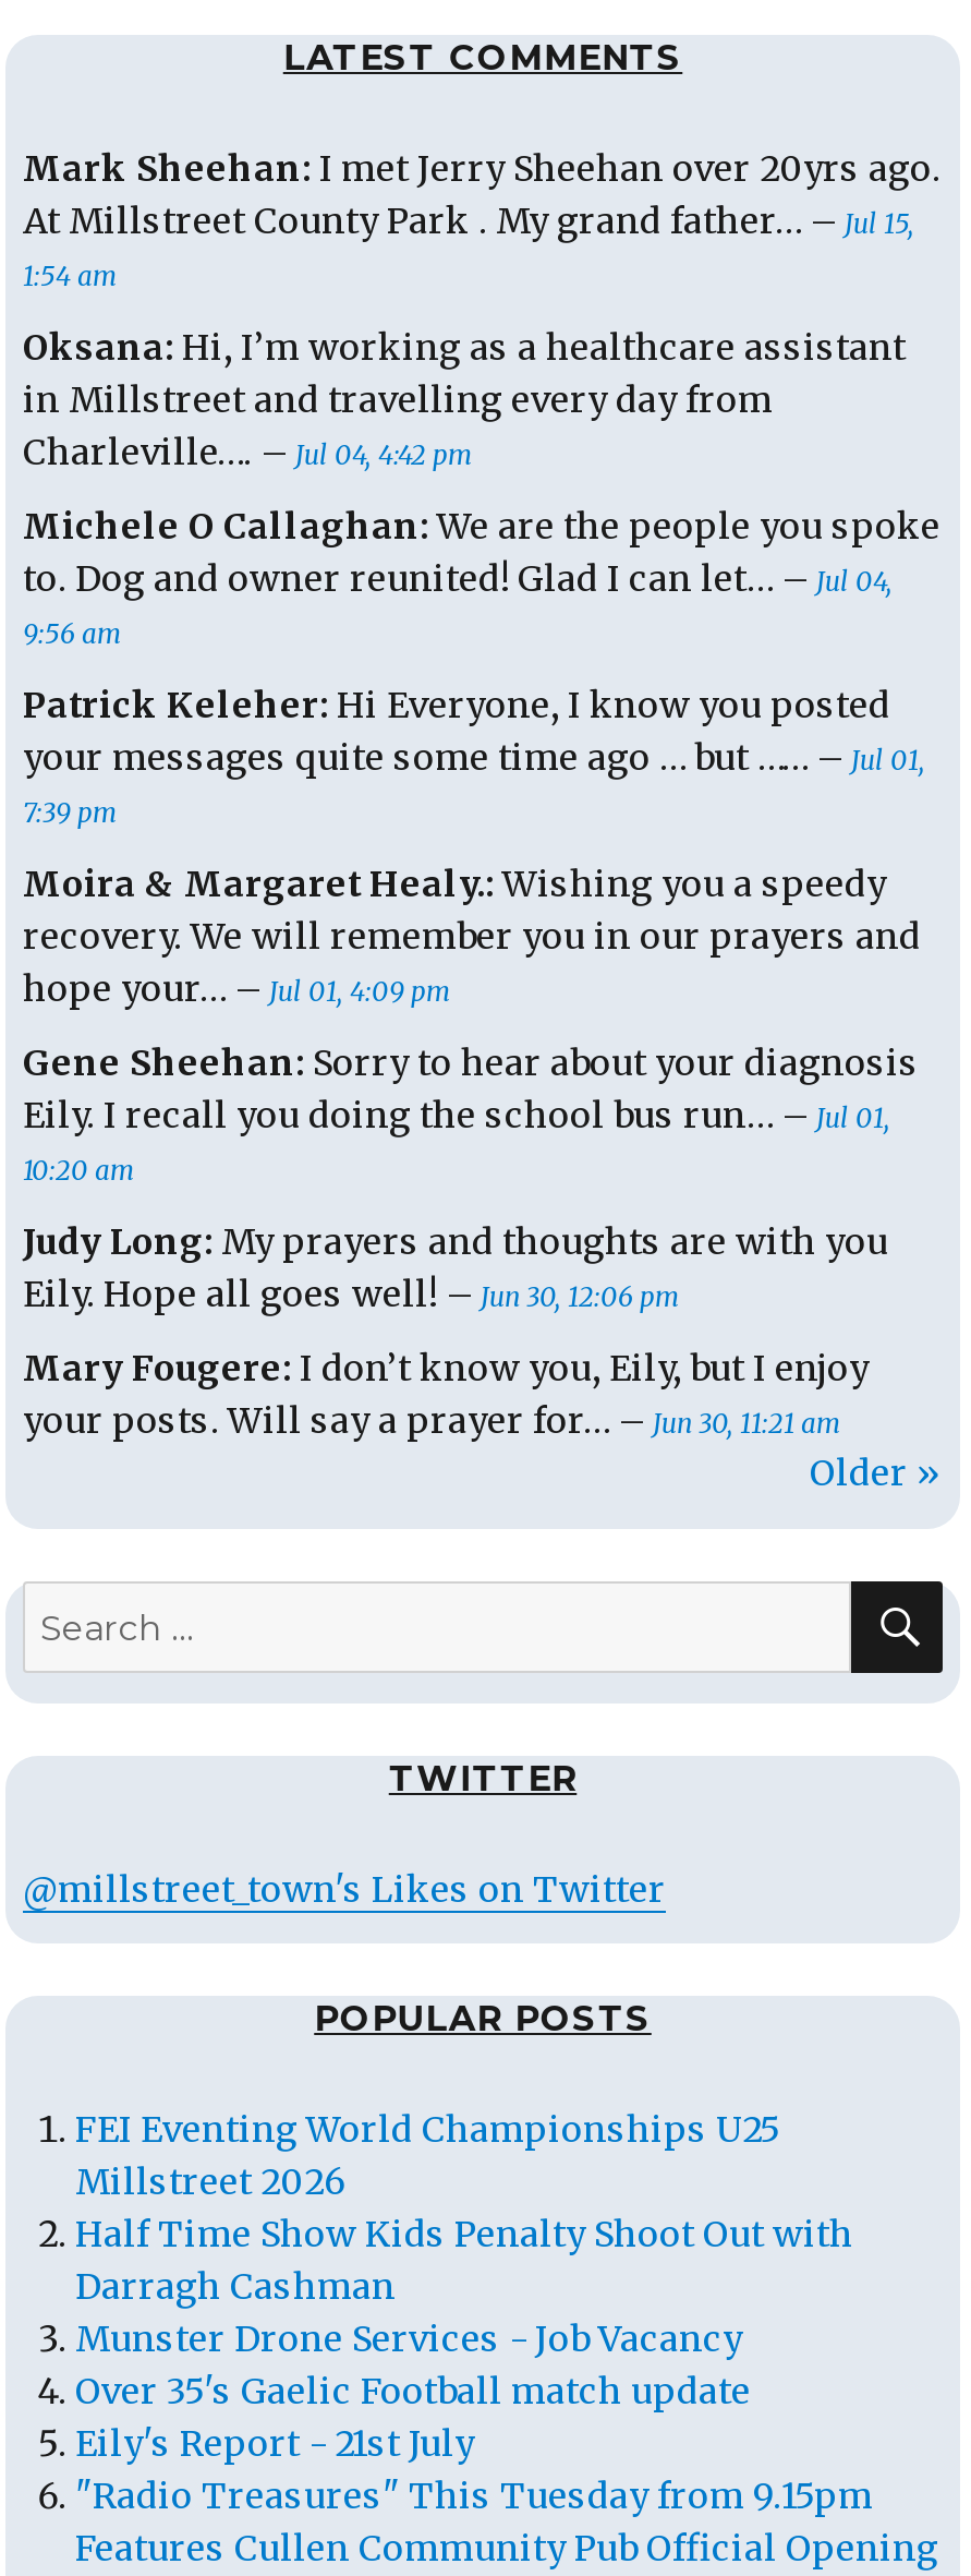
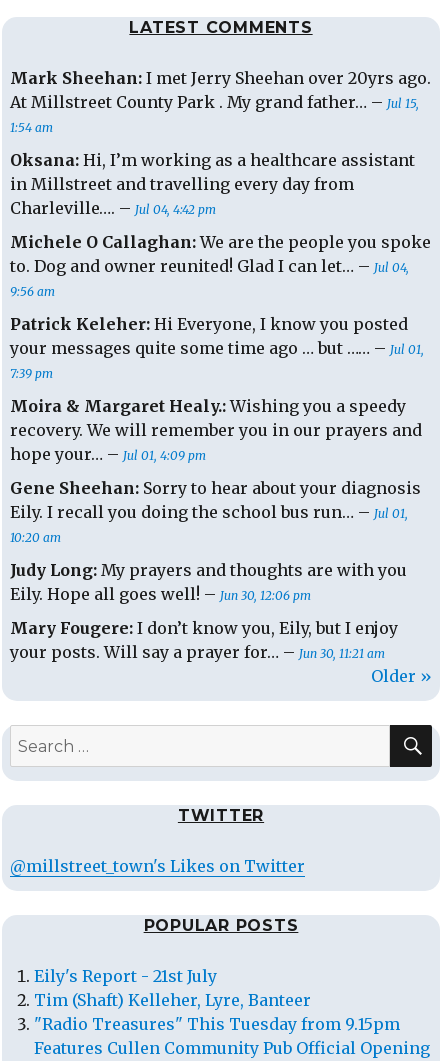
- FEI Eventing World Championships U25
- Millstreet 2026
- Half Time Show Kids Penalty Shoot Out with
- Darragh Cashman
- Munster Drone Services - Job Vacancy
- Over 35's Gaelic Football match update

moved up: Eily's Report - 21st July

+ Tim (Shaft) Kelleher, Lyre, Banteer
